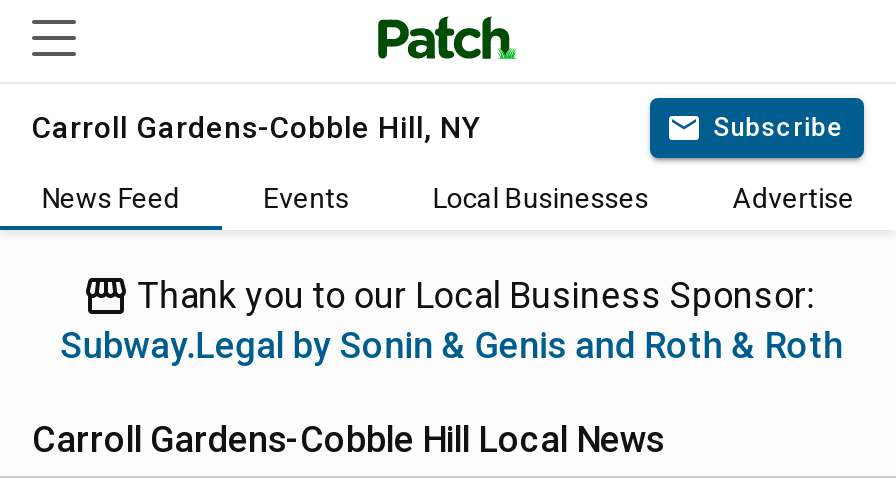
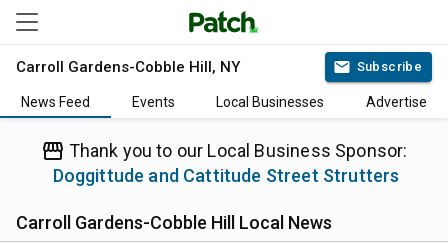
- Subway.Legal by Sonin & Genis and Roth & Roth
+ Doggittude and Cattitude Street Strutters
